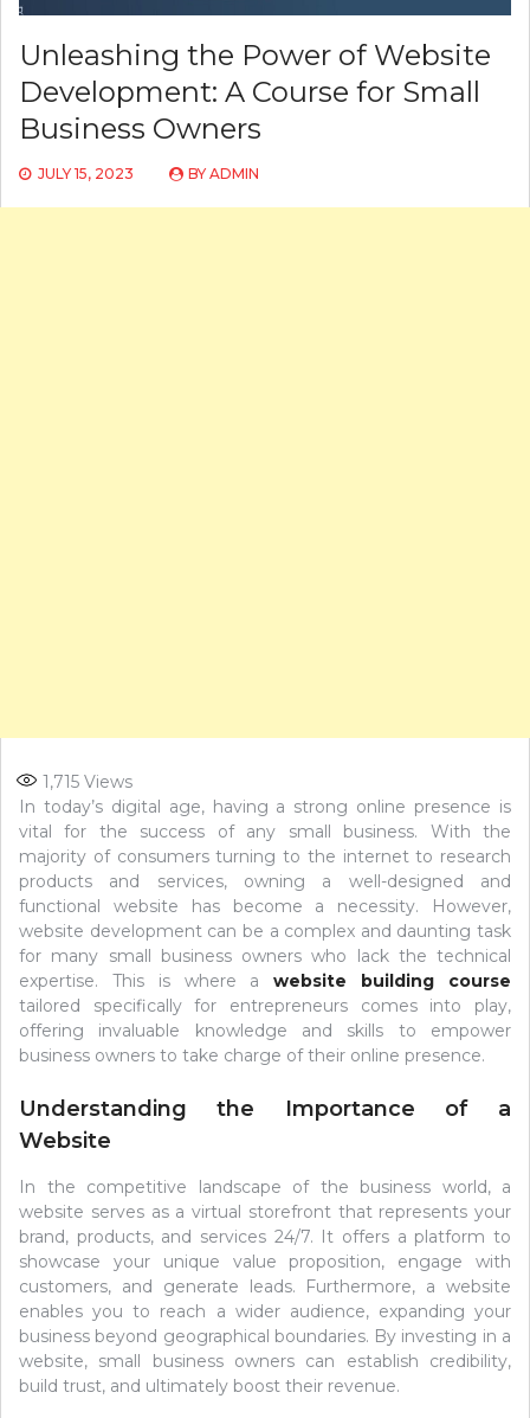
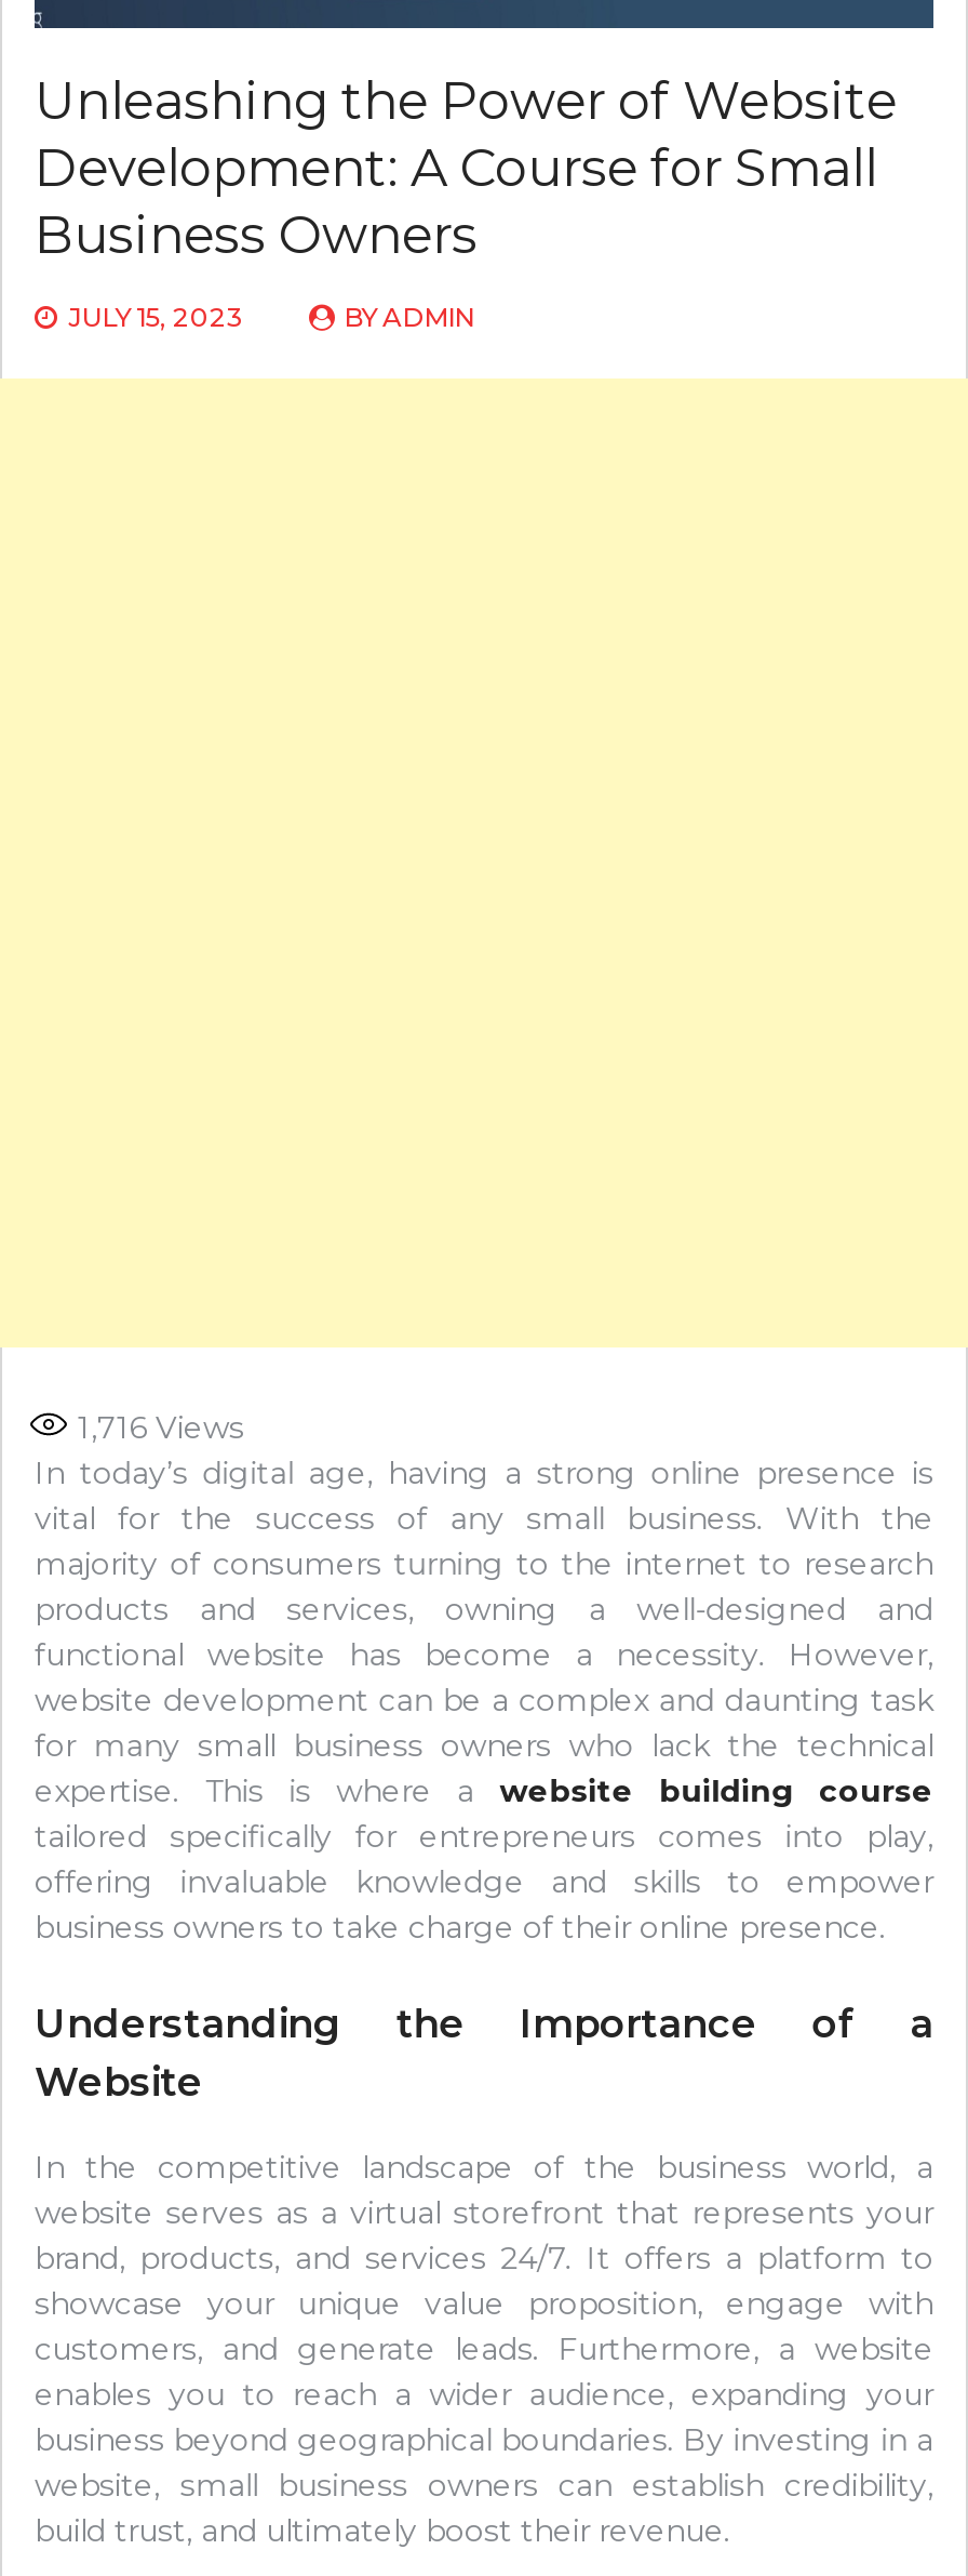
- 1,715 Views
+ 1,716 Views
